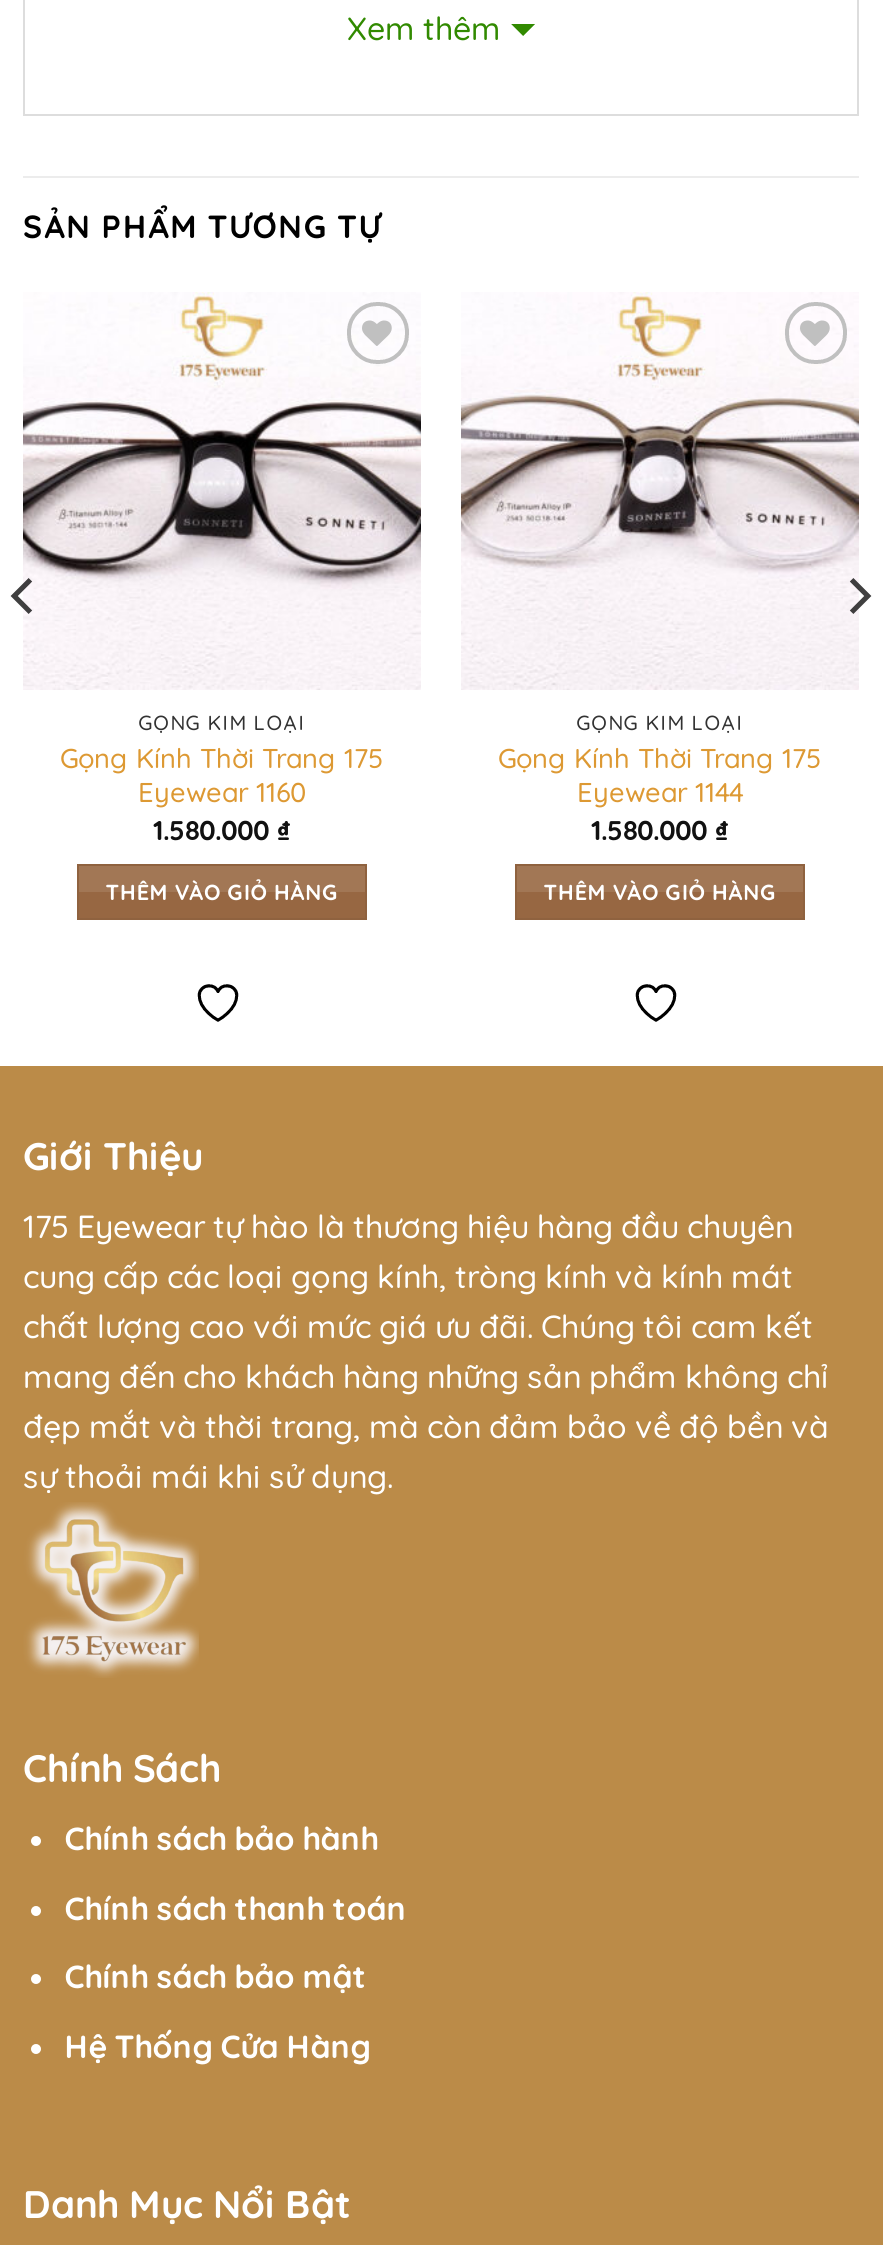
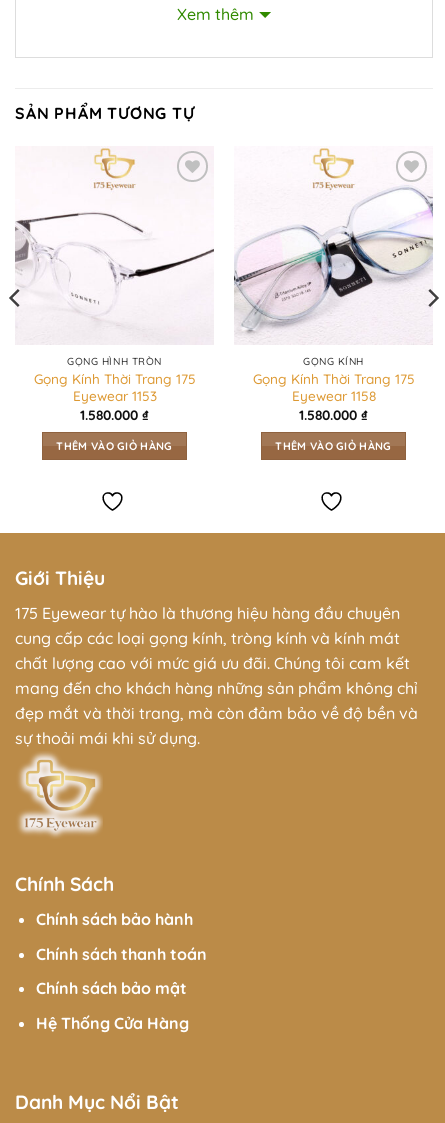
- [image]
- GỌNG KIM LOẠI
+ [image]
+ GỌNG KÍNH

- [image]
+ [image]

- GỌNG KIM LOẠI
+ GỌNG HÌNH TRÒN

- Eyewear 1160
+ Eyewear 1153

- Eyewear 1144
+ Eyewear 1158
